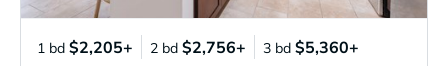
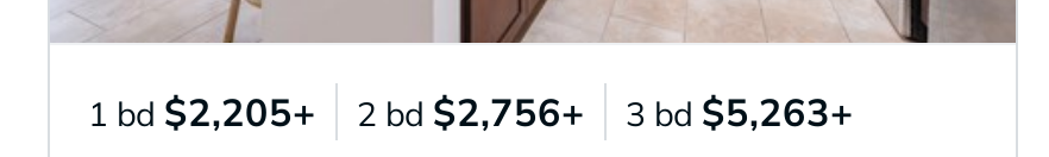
- 1 bd $2,205+ 2 bd $2,756+ 3 bd $5,360+
+ 1 bd $2,205+ 2 bd $2,756+ 3 bd $5,263+
